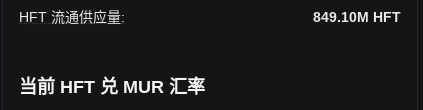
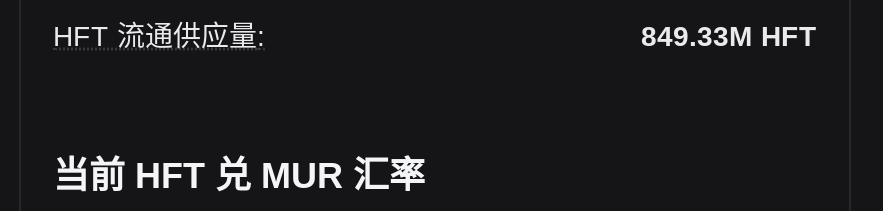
- 849.10M HFT
+ 849.33M HFT
